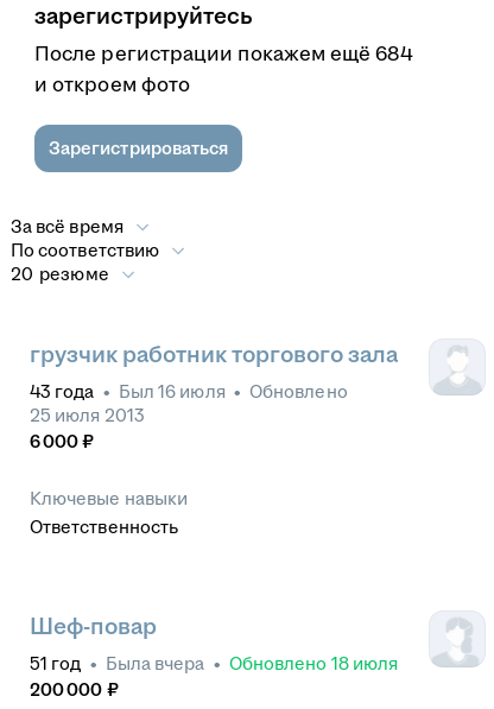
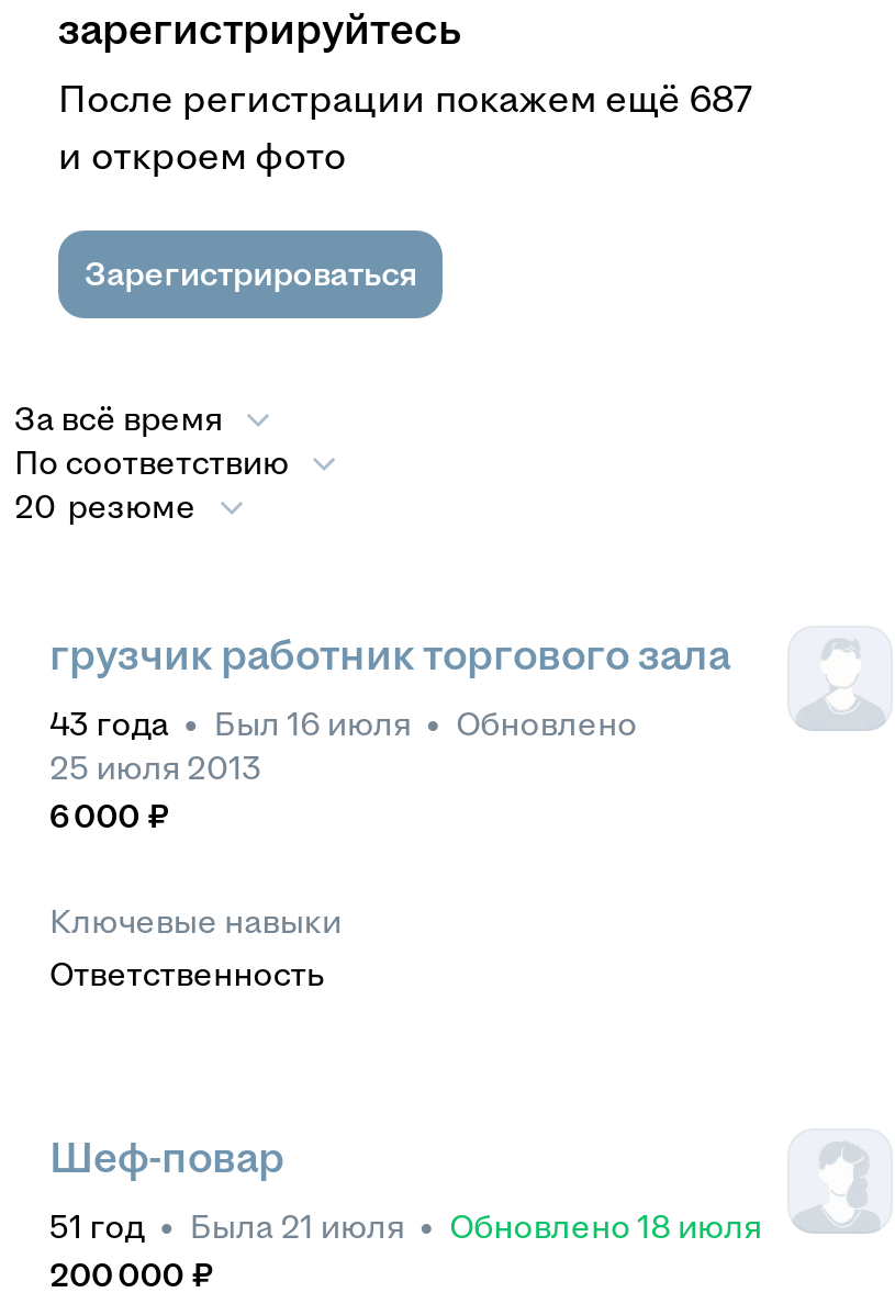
- После регистрации покажем ещё 684
+ После регистрации покажем ещё 687

- 51 год • Была вчера • Обновлено 18 июля
+ 51 год • Была 21 июля • Обновлено 18 июля
